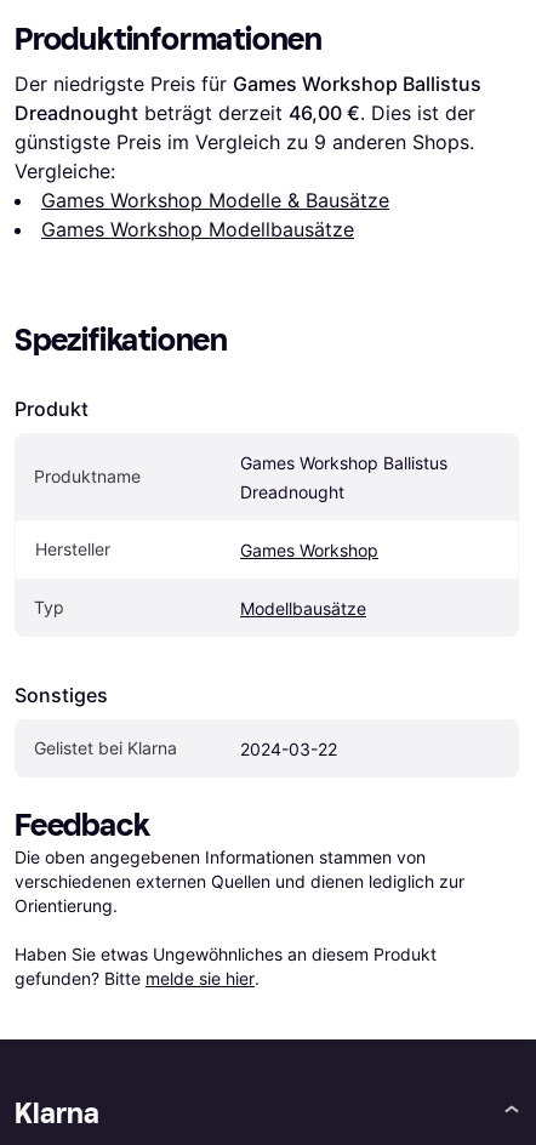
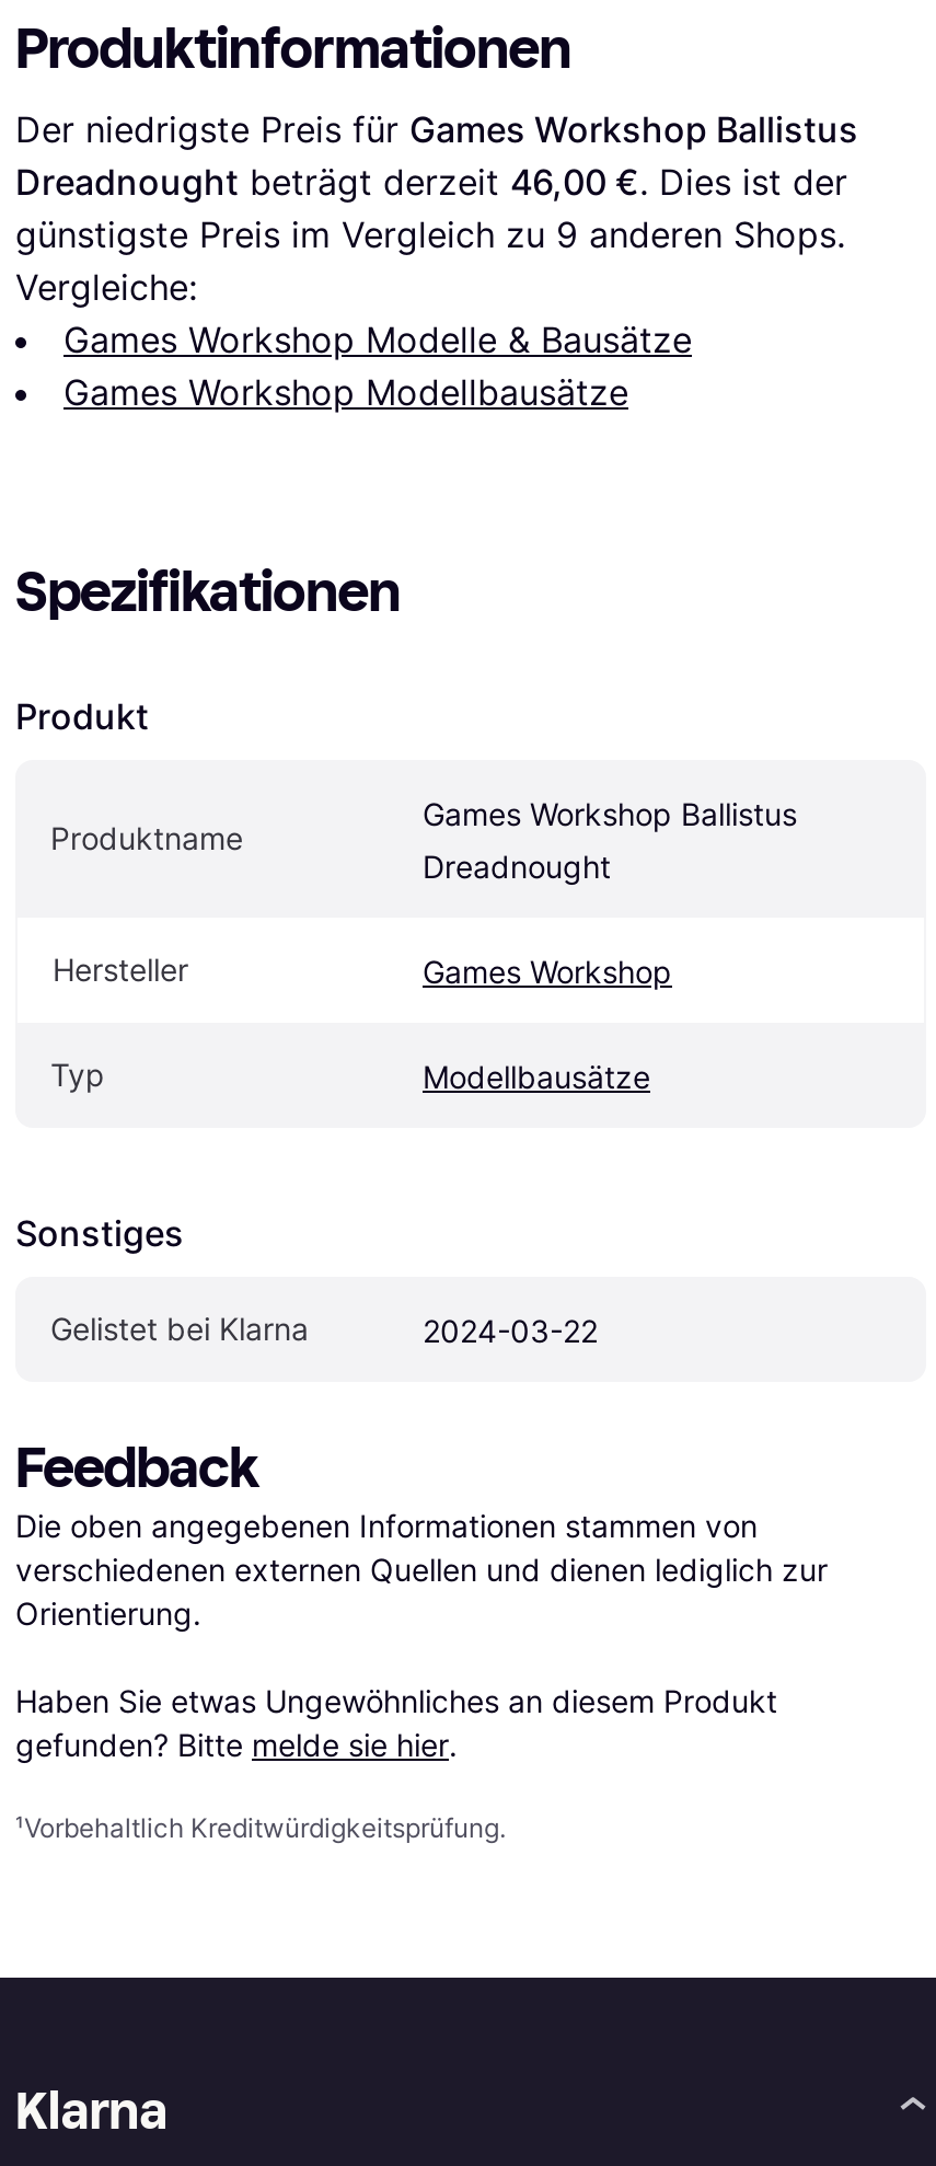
+ ¹Vorbehaltlich Kreditwürdigkeitsprüfung.
